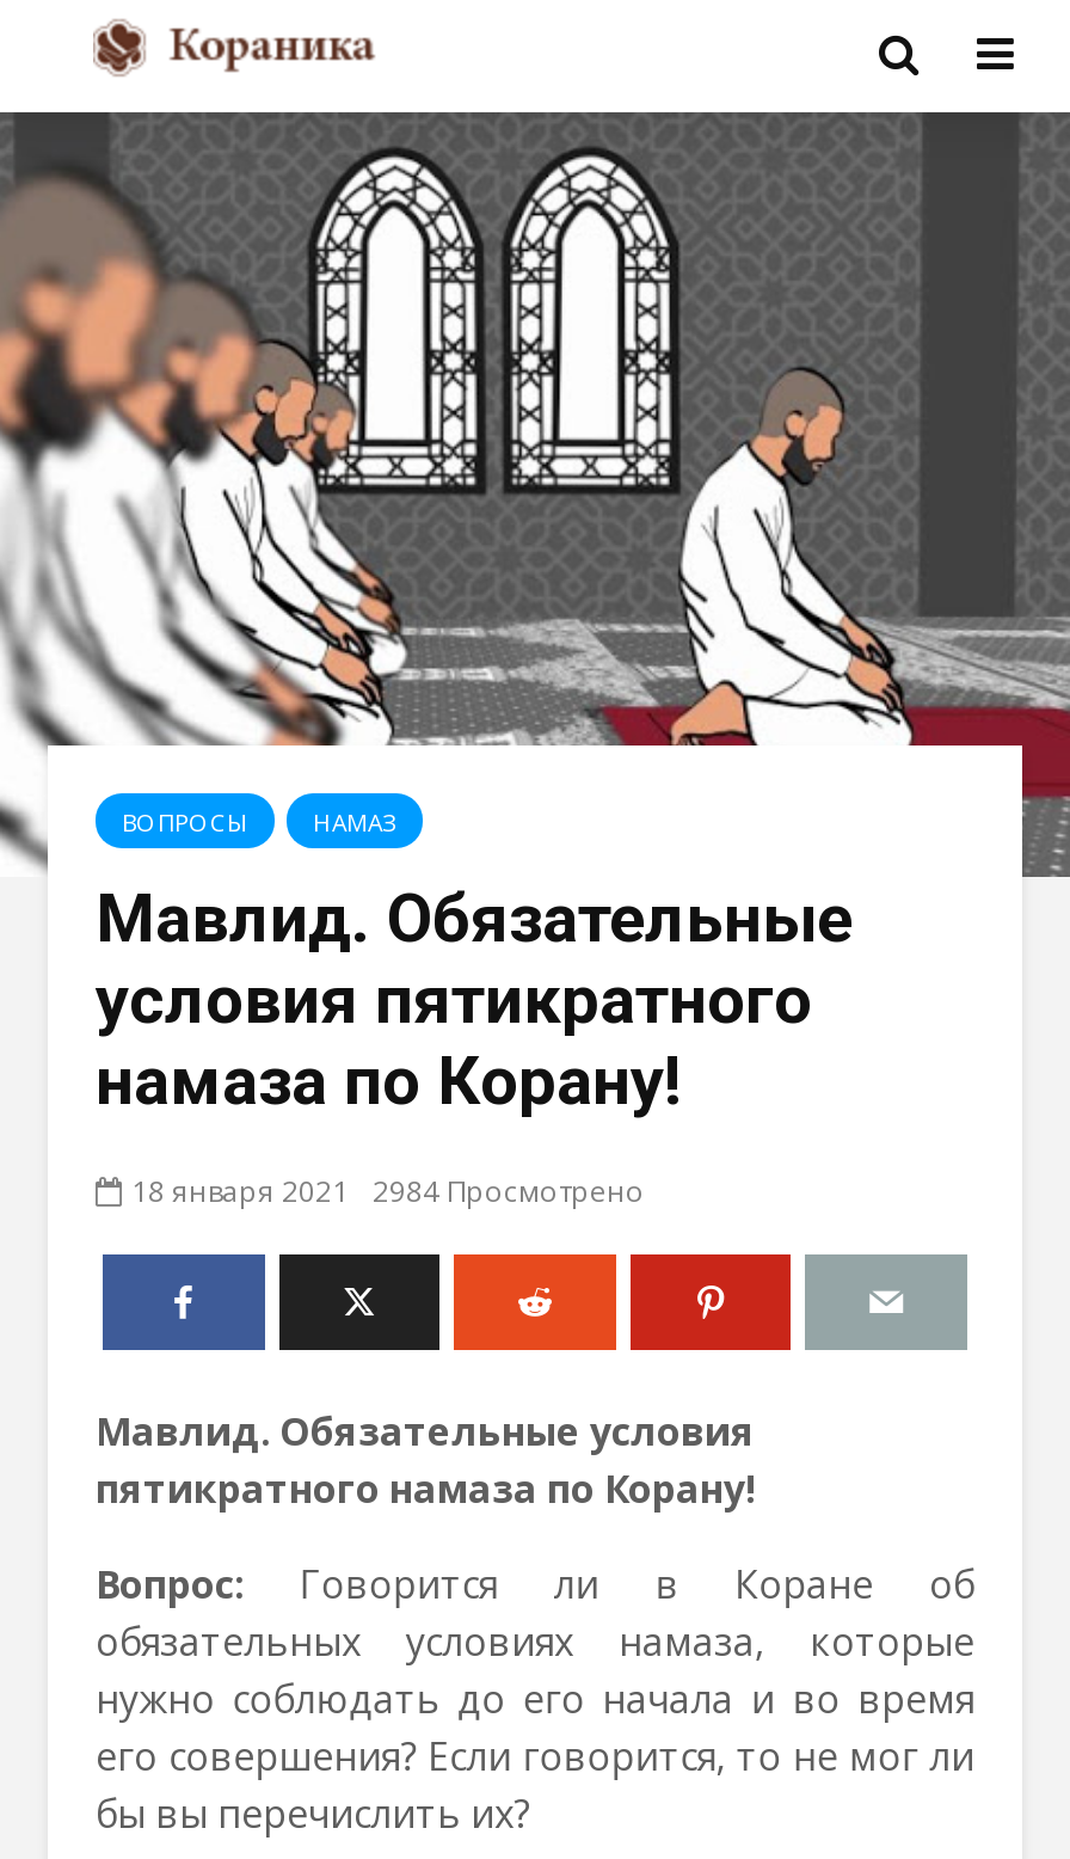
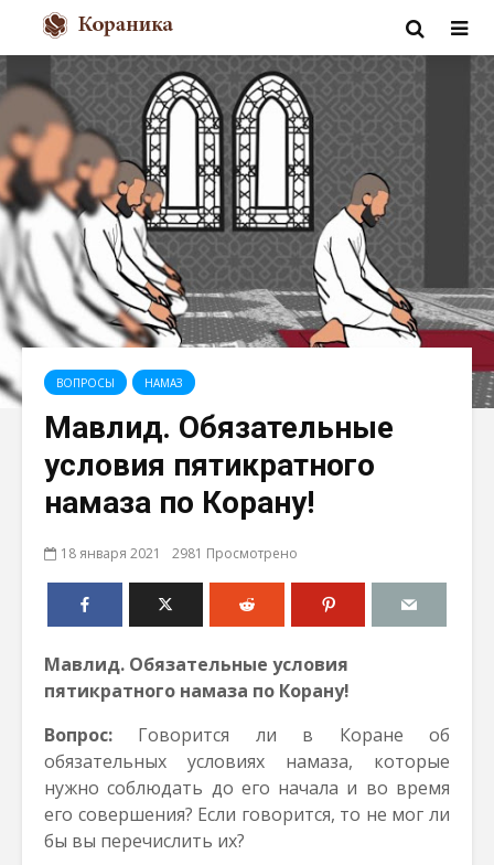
- 18 января 2021 2984 Просмотрено
+ 18 января 2021 2981 Просмотрено
